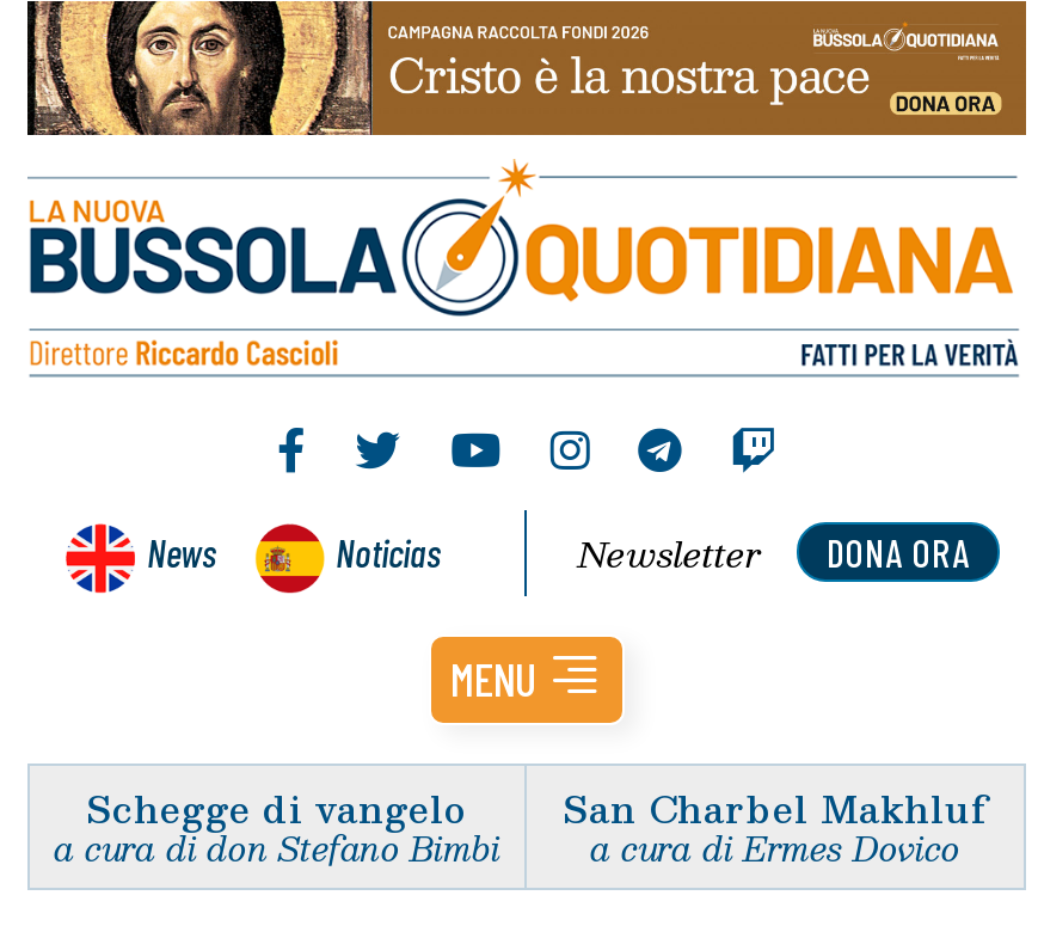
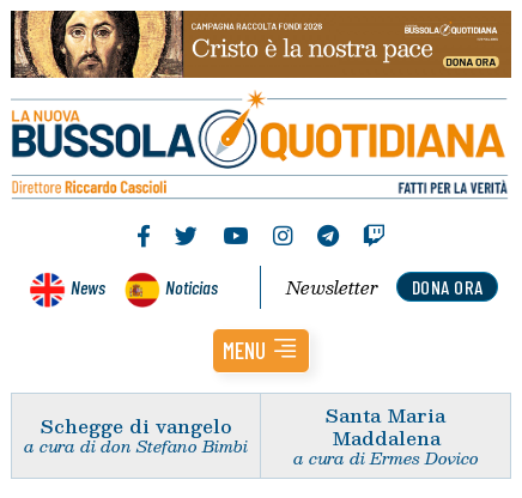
- San Charbel Makhluf
+ Santa Maria
+ Maddalena
